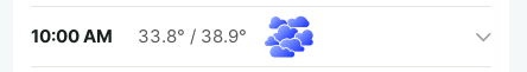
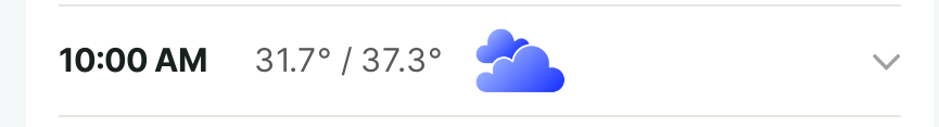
- [image]
- 10:00 AM 33.8° / 38.9°
+ [image]
+ 10:00 AM 31.7° / 37.3°
